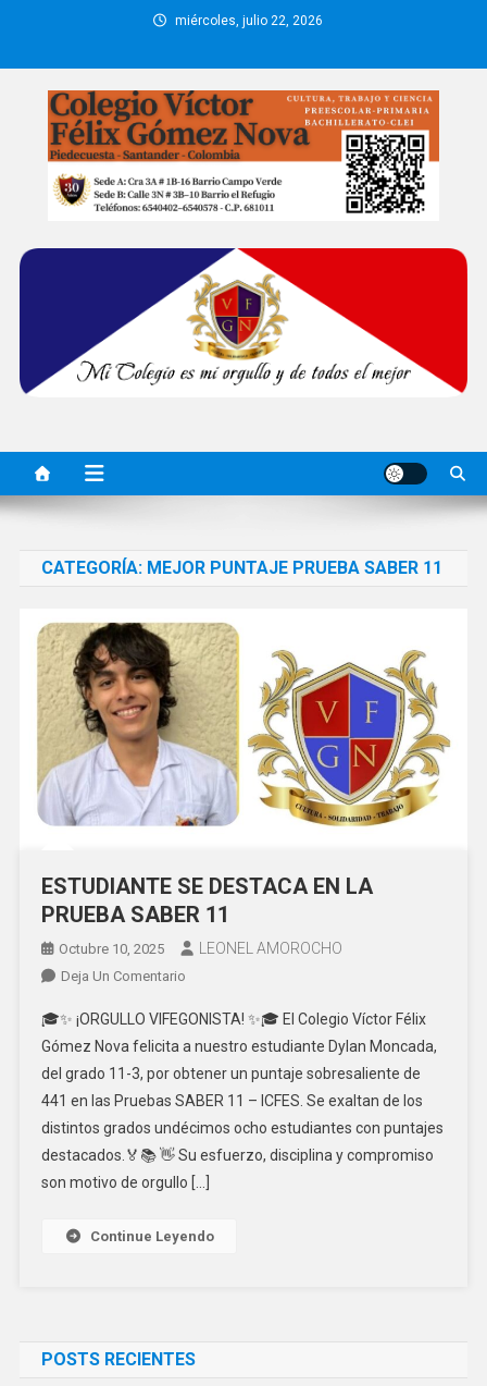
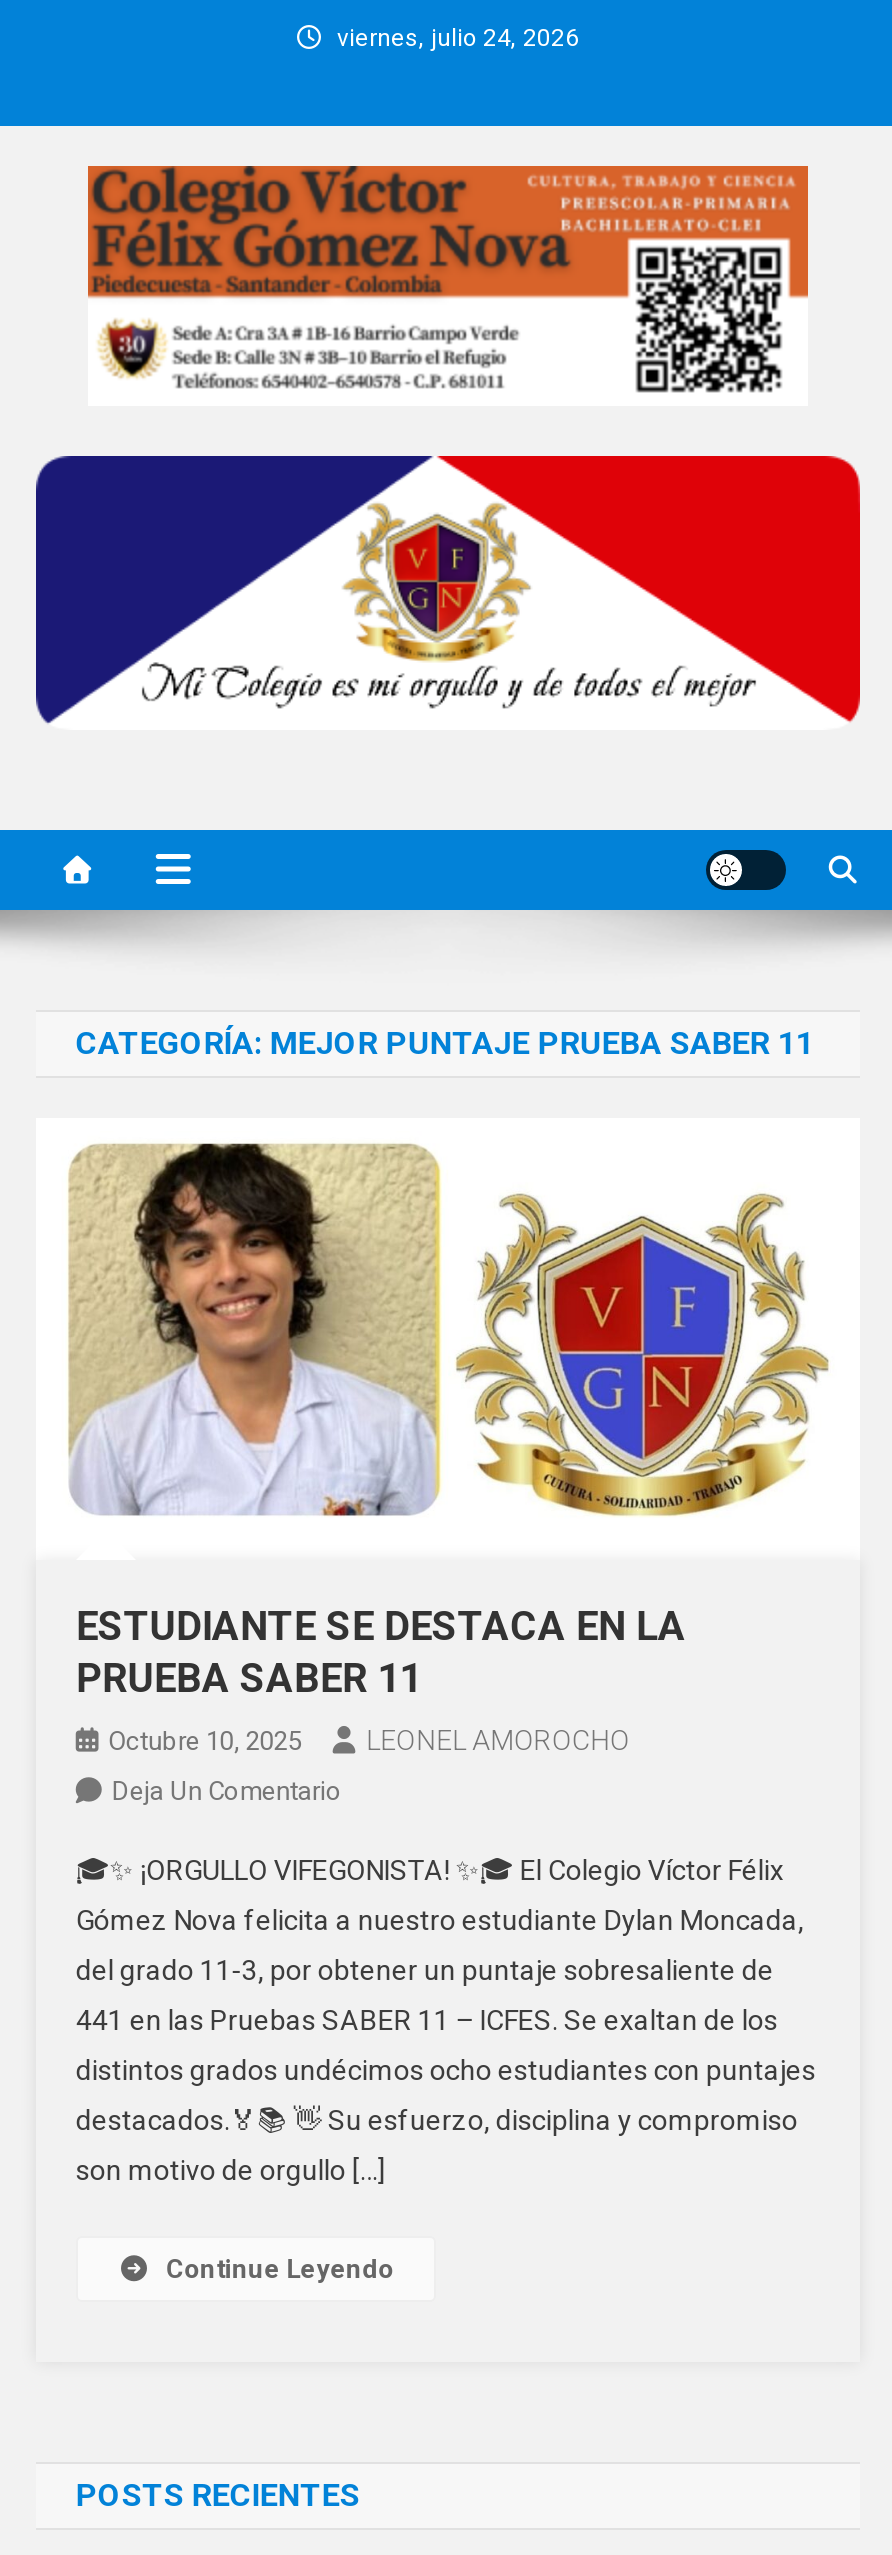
- miércoles, julio 22, 2026
+ viernes, julio 24, 2026
